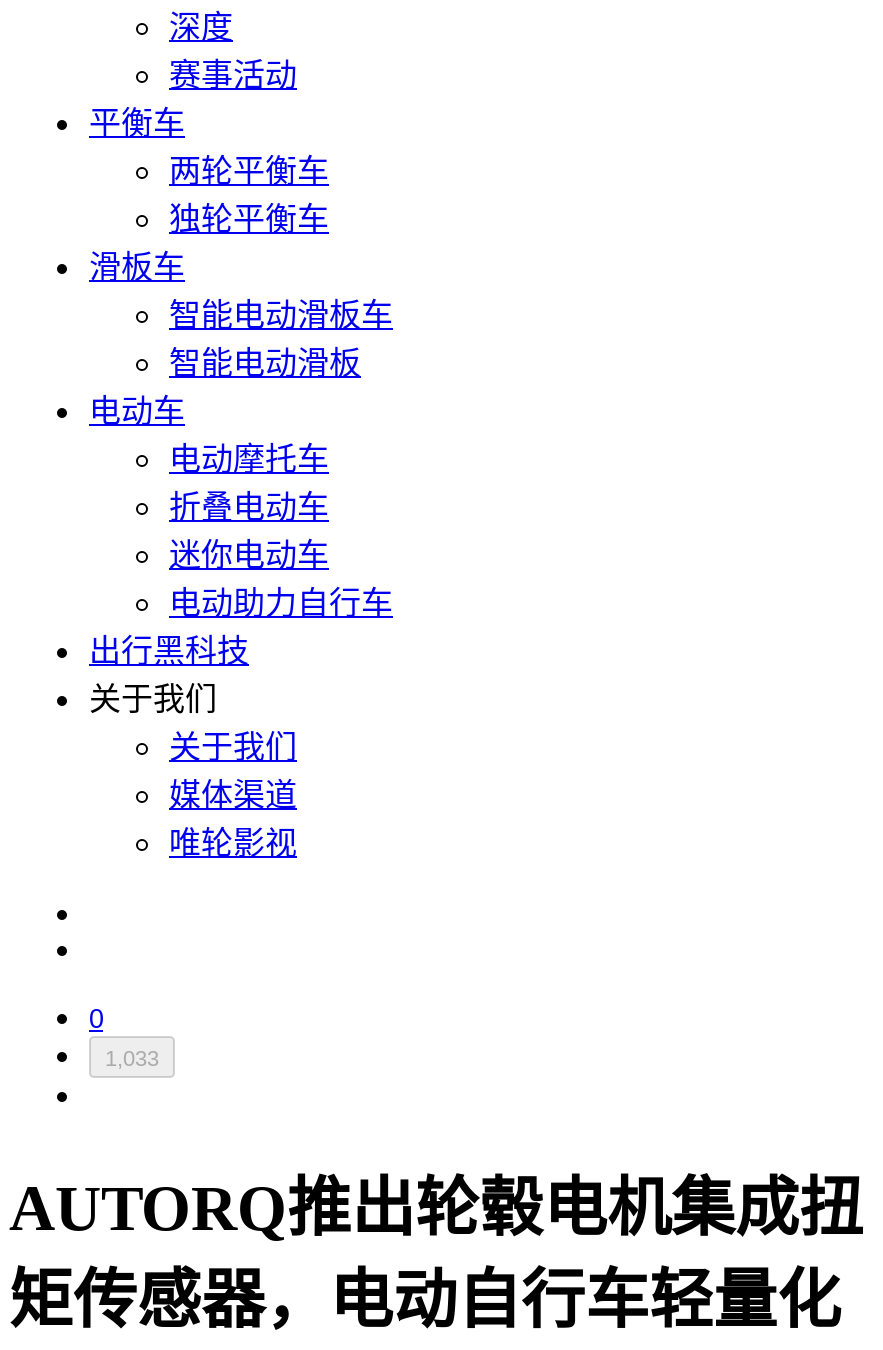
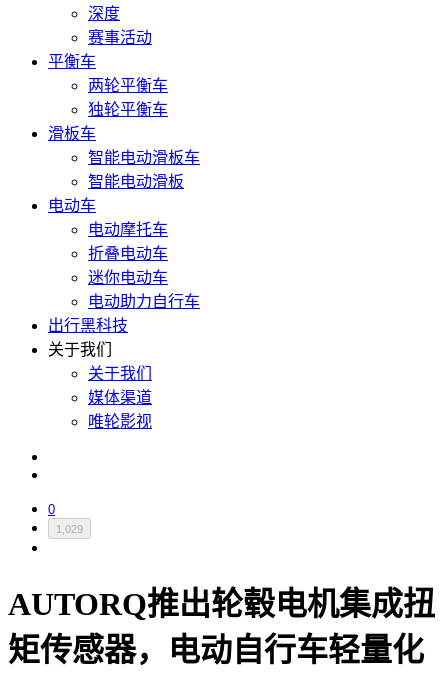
- 1,033
+ 1,029
